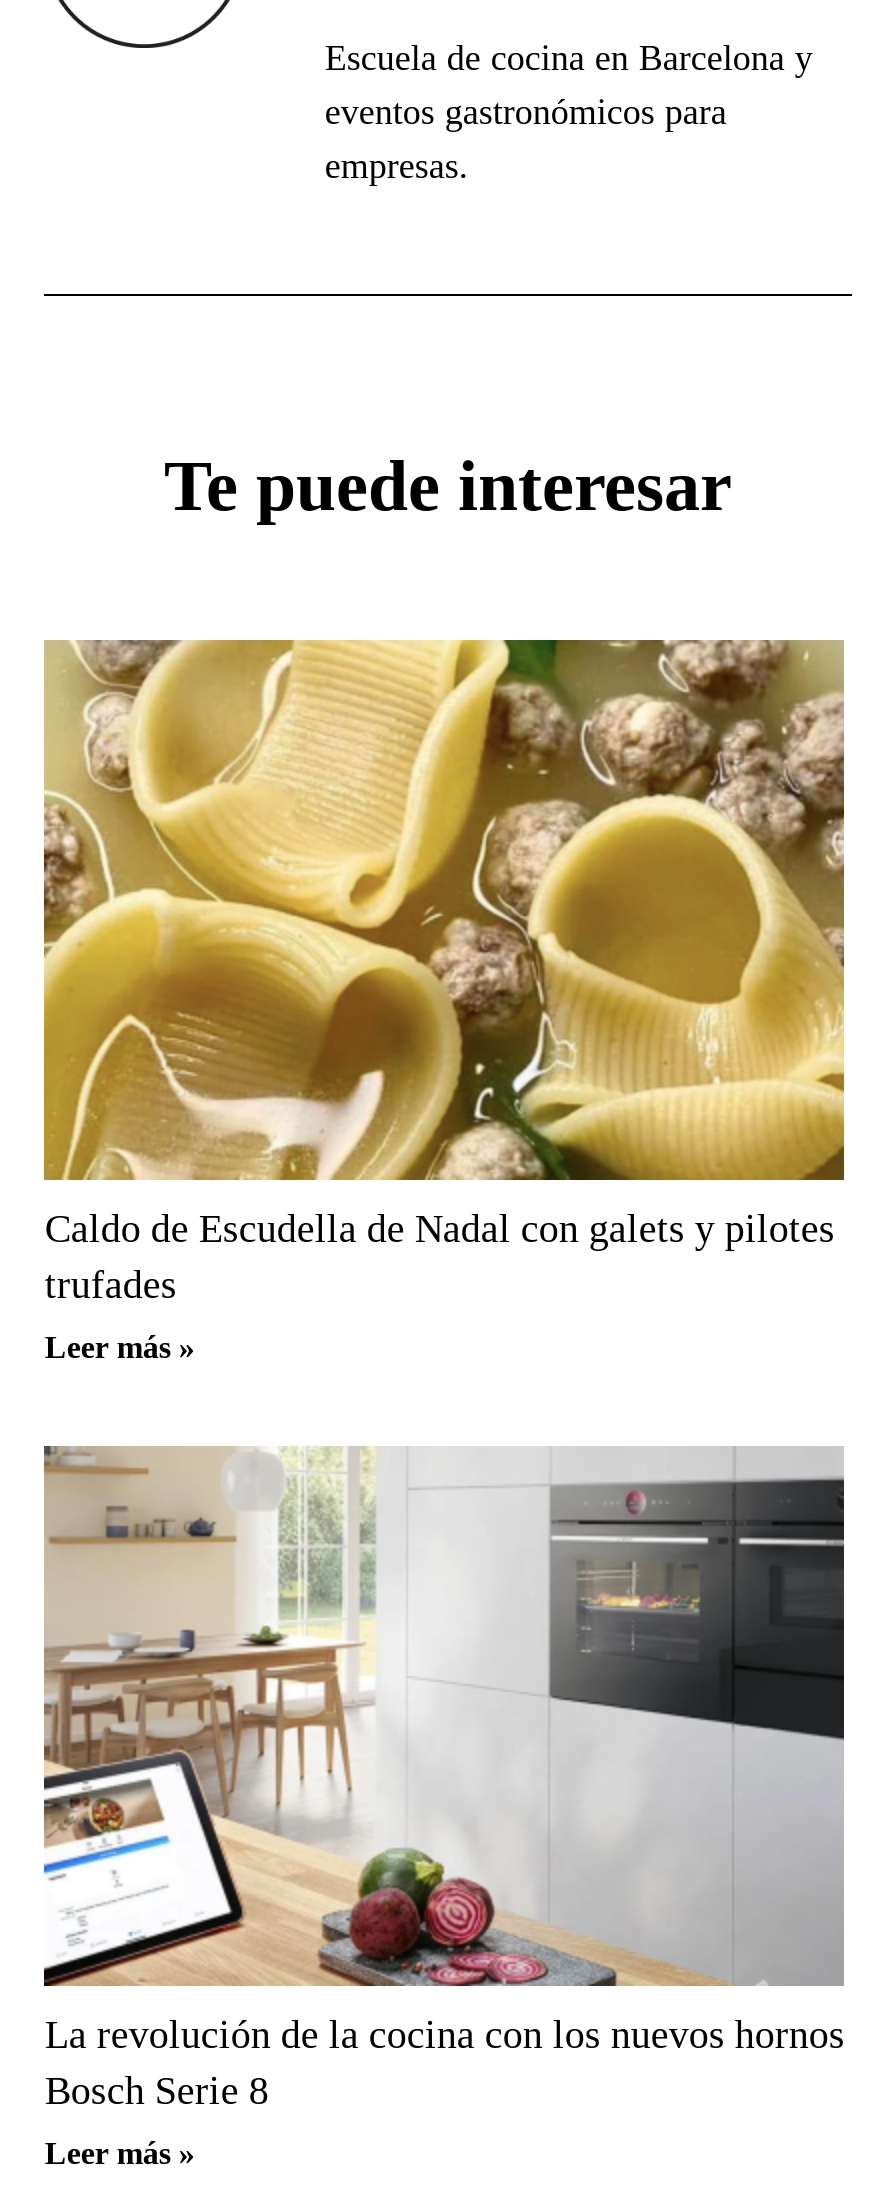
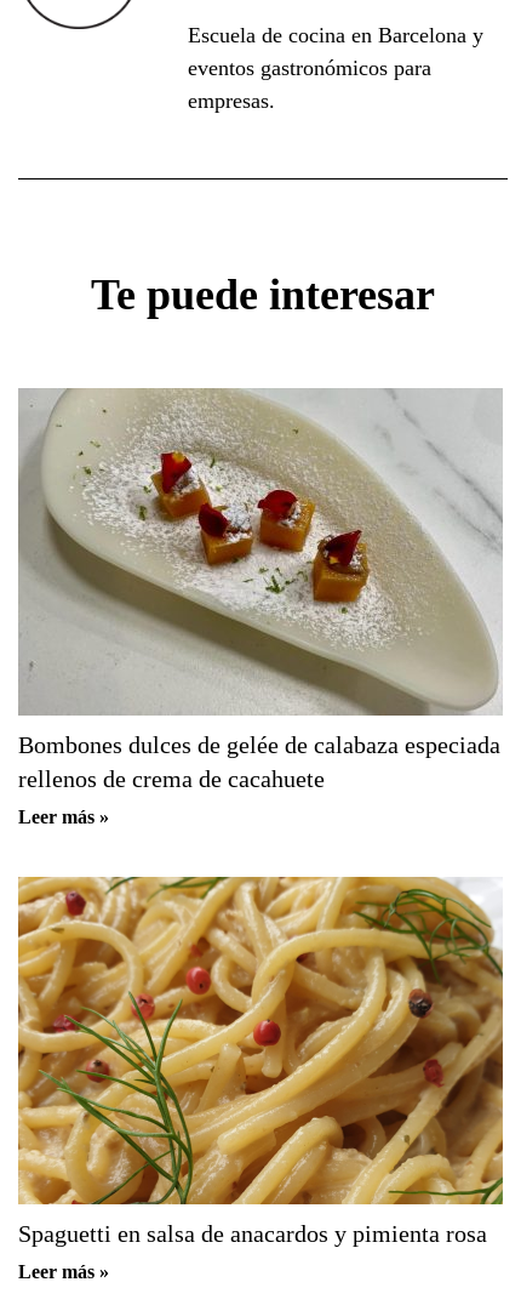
- [image]
- Caldo de Escudella de Nadal con galets y pilotes
- trufades
+ [image]
+ Bombones dulces de gelée de calabaza especiada
+ rellenos de crema de cacahuete

- [image]
- La revolución de la cocina con los nuevos hornos
- Bosch Serie 8
+ [image]
+ Spaguetti en salsa de anacardos y pimienta rosa
